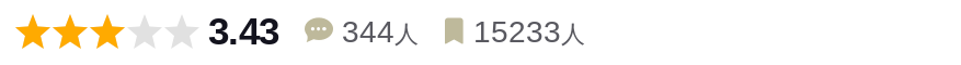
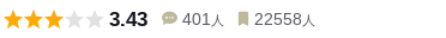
- 344人
+ 401人

- 15233人
+ 22558人
